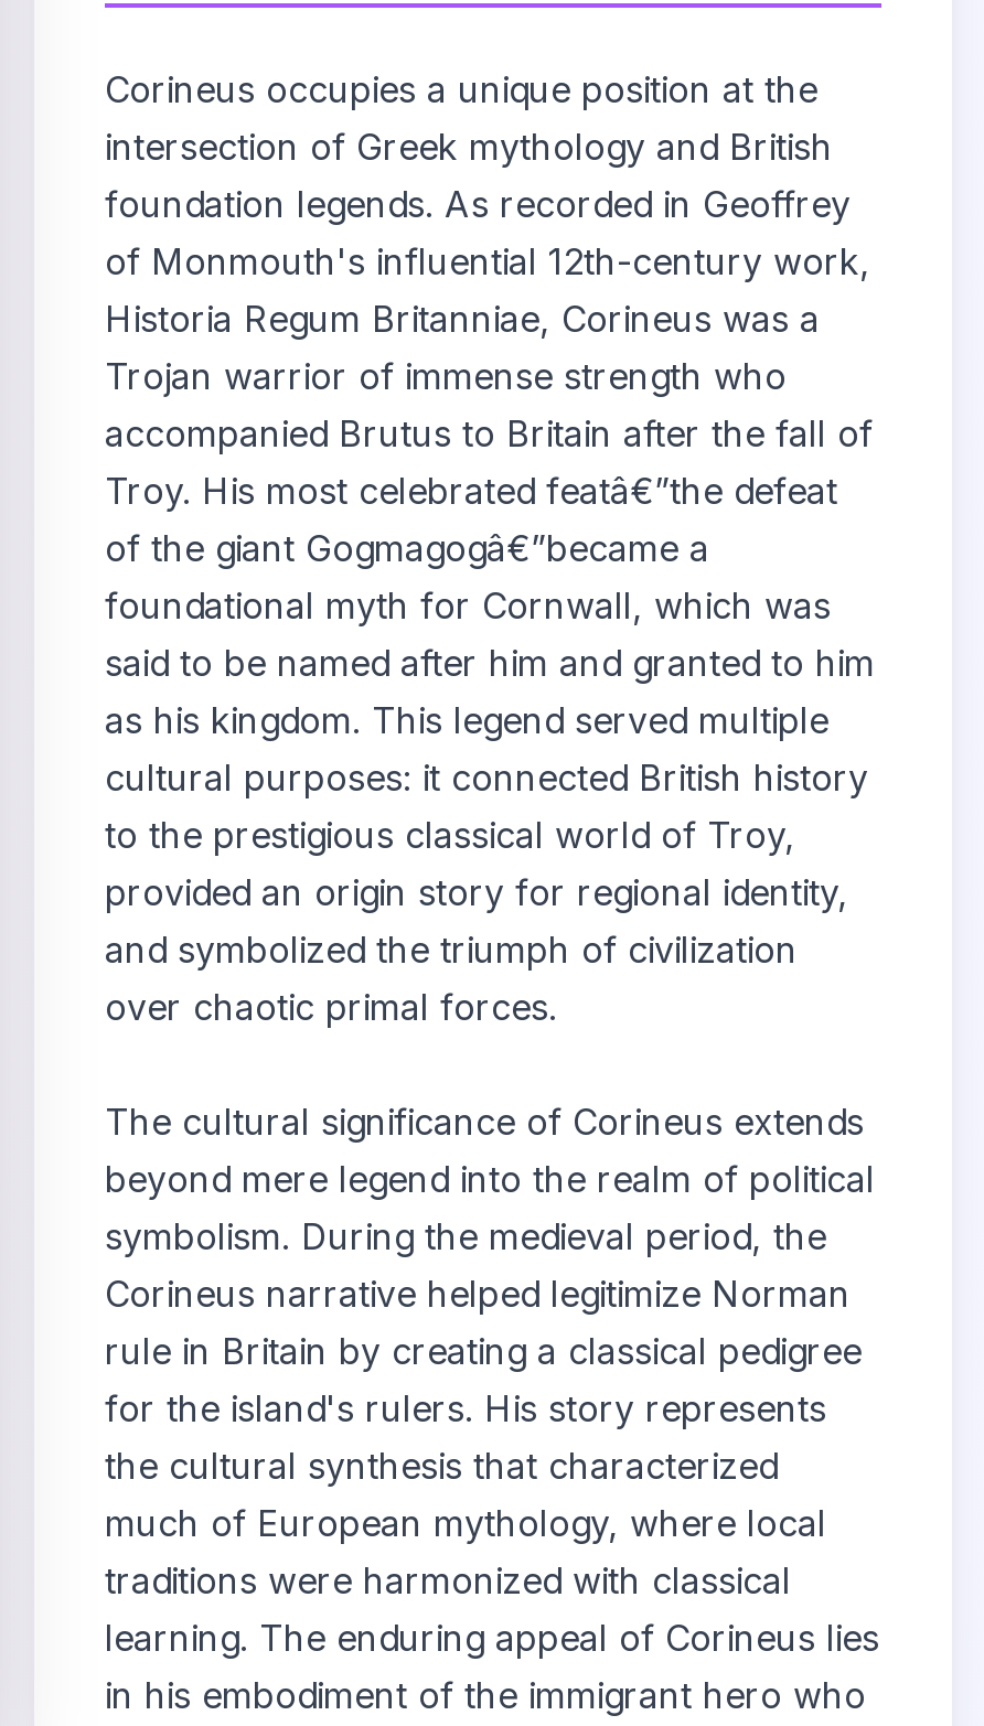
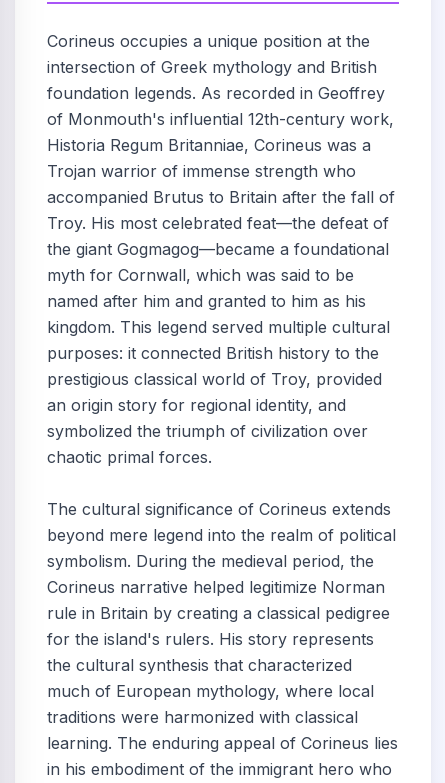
- Troy. His most celebrated featâ€”the defeat
- of the giant Gogmagogâ€”became a
- foundational myth for Cornwall, which was
- said to be named after him and granted to him
- as his kingdom. This legend served multiple
- cultural purposes: it connected British history
- to the prestigious classical world of Troy,
- provided an origin story for regional identity,
- and symbolized the triumph of civilization
- over chaotic primal forces.
+ Troy. His most celebrated feat—the defeat of
+ the giant Gogmagog—became a foundational
+ myth for Cornwall, which was said to be
+ named after him and granted to him as his
+ kingdom. This legend served multiple cultural
+ purposes: it connected British history to the
+ prestigious classical world of Troy, provided
+ an origin story for regional identity, and
+ symbolized the triumph of civilization over
+ chaotic primal forces.
